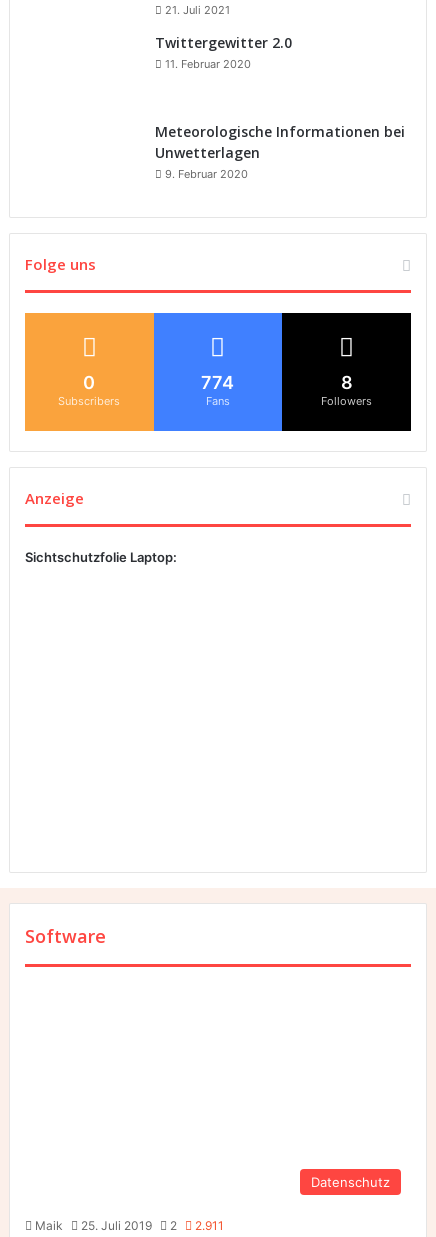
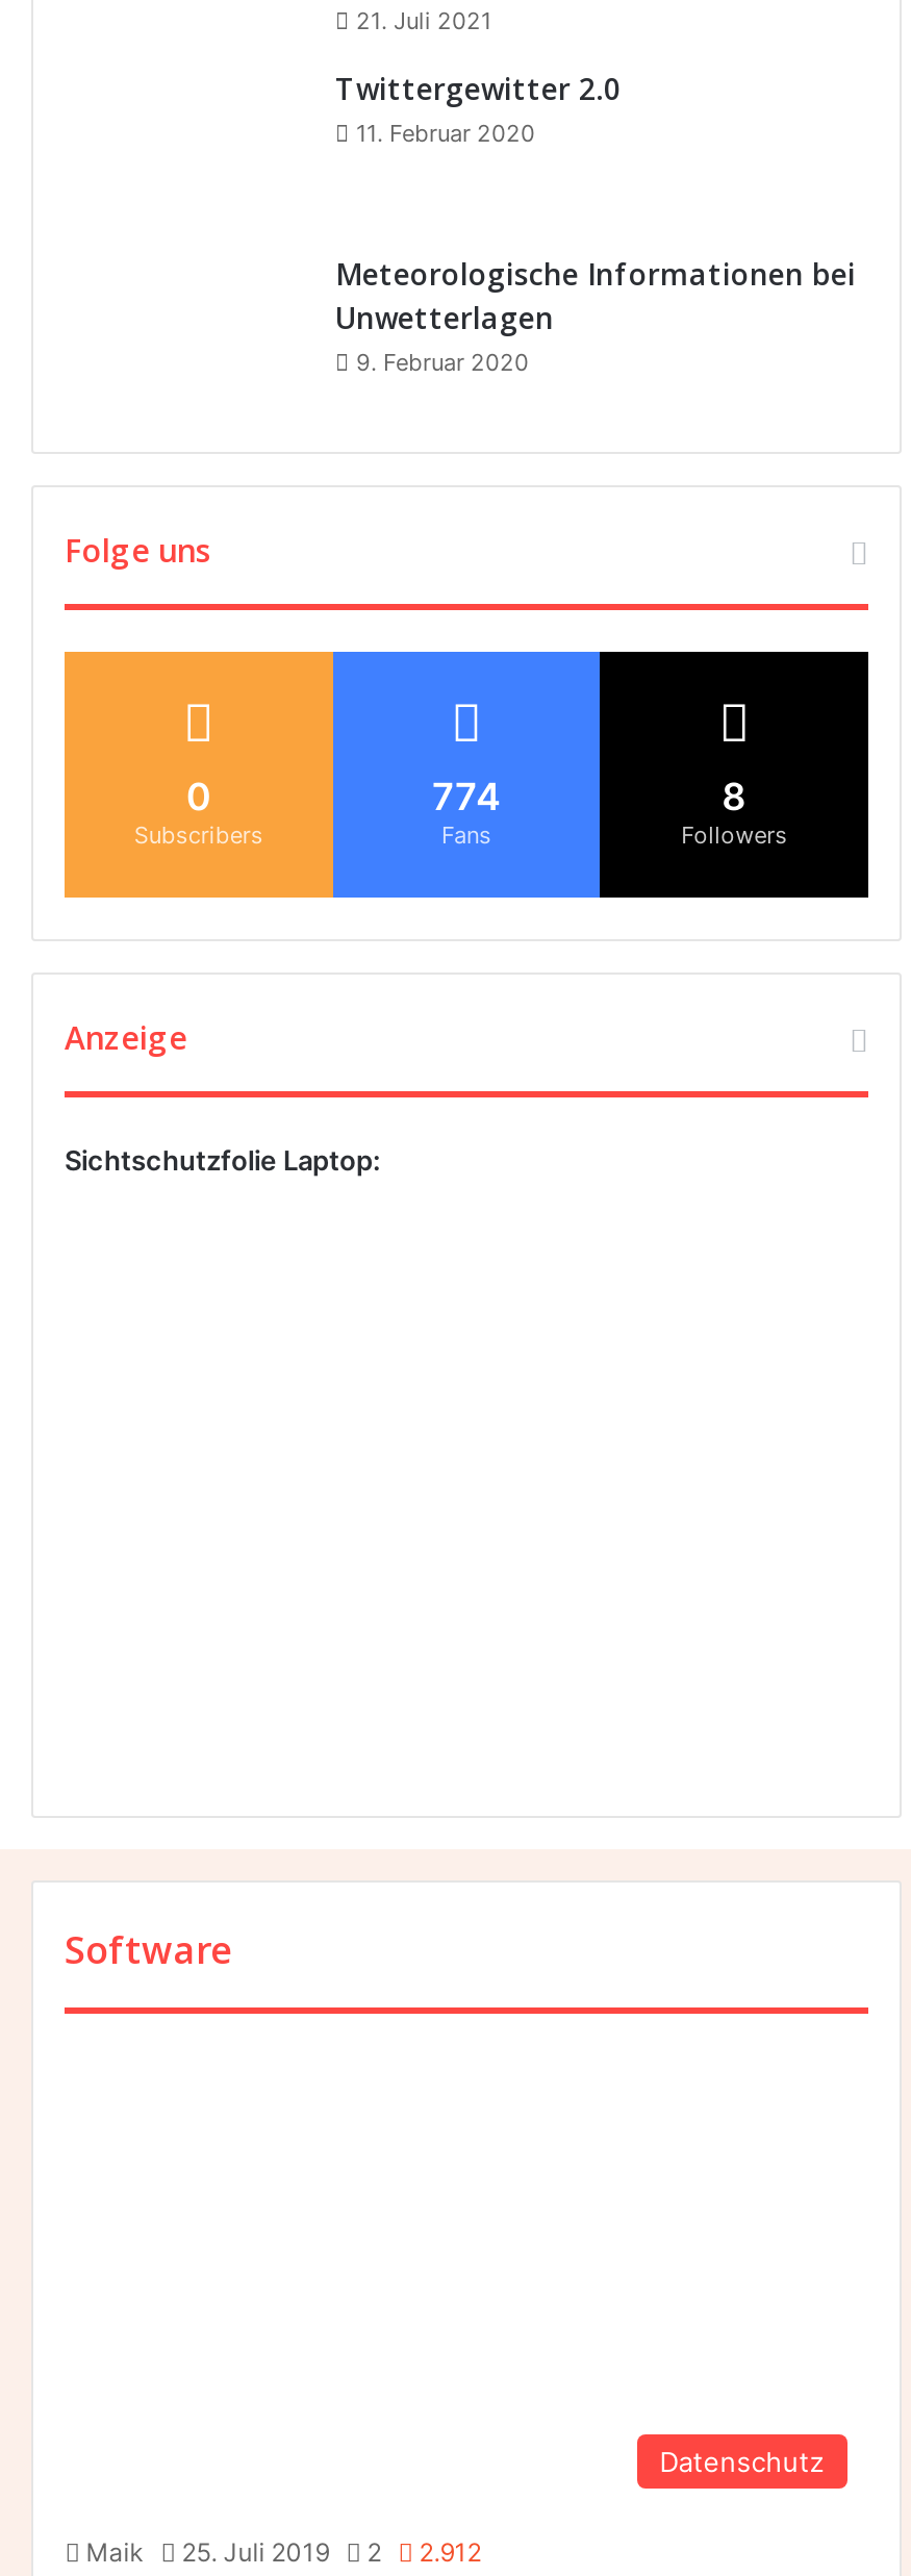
- Maik 25. Juli 2019 2 2.911
+ Maik 25. Juli 2019 2 2.912
